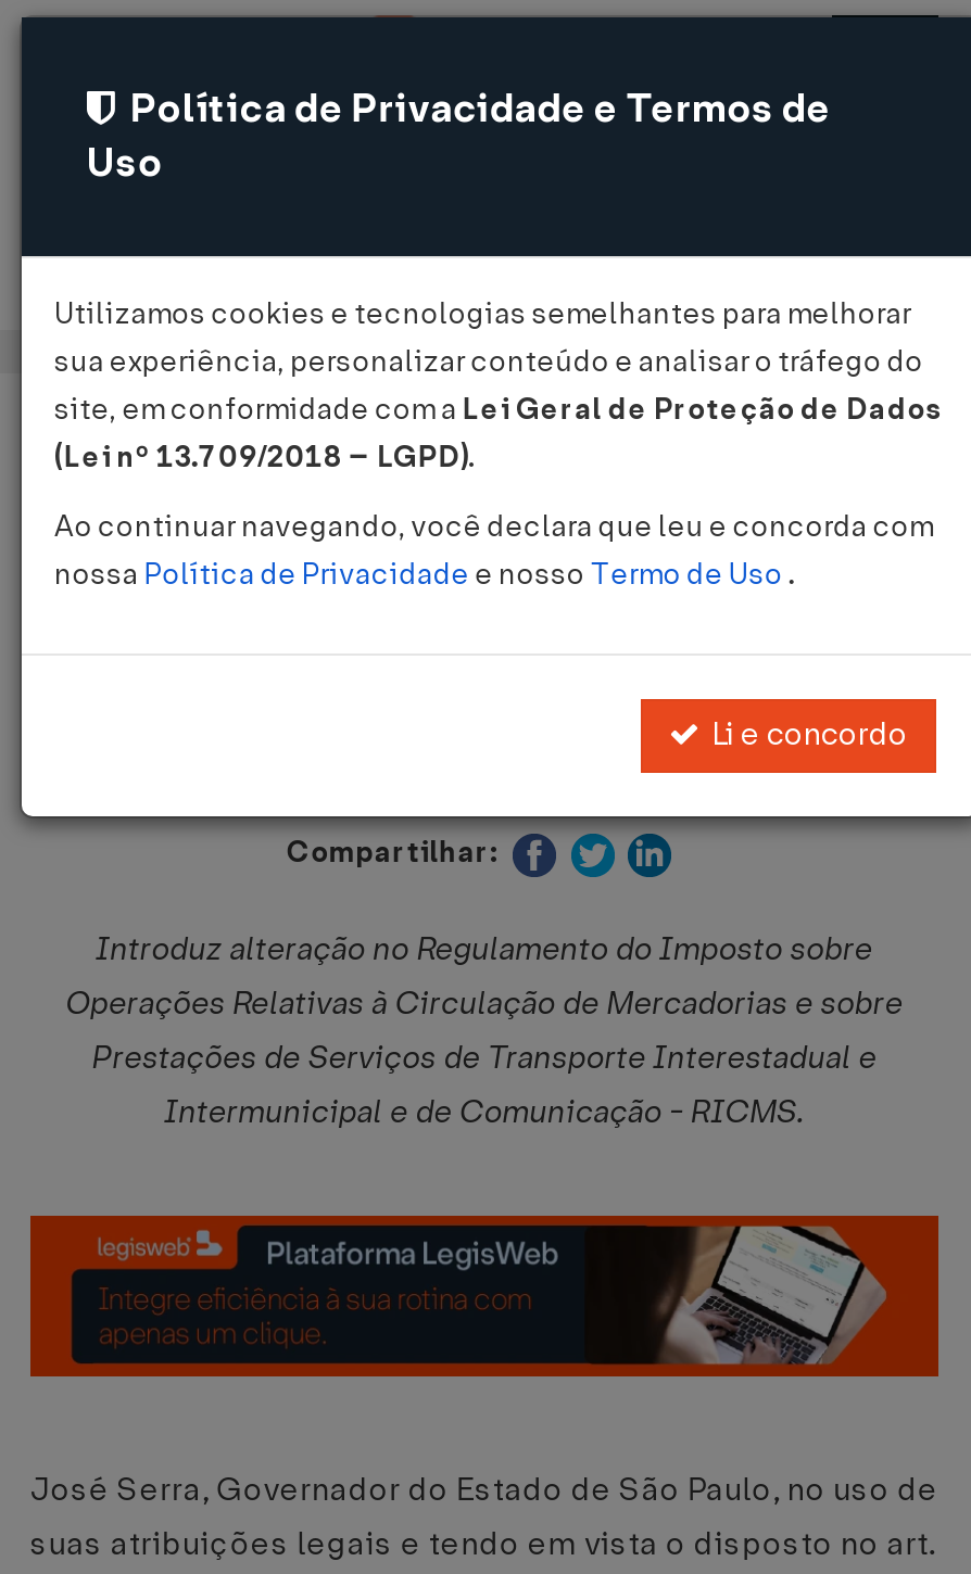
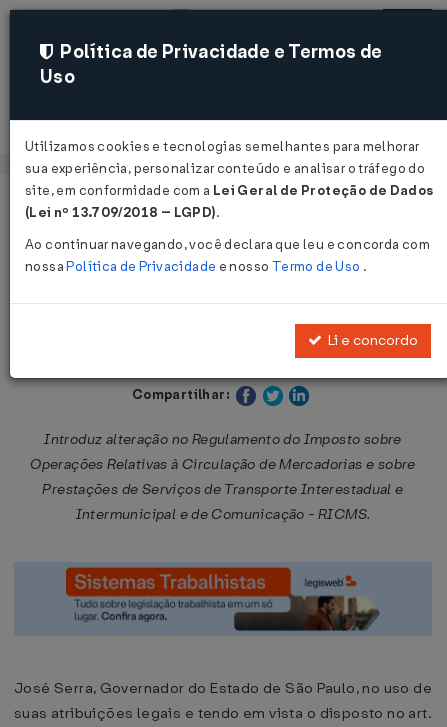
- [image]
+ [image]
